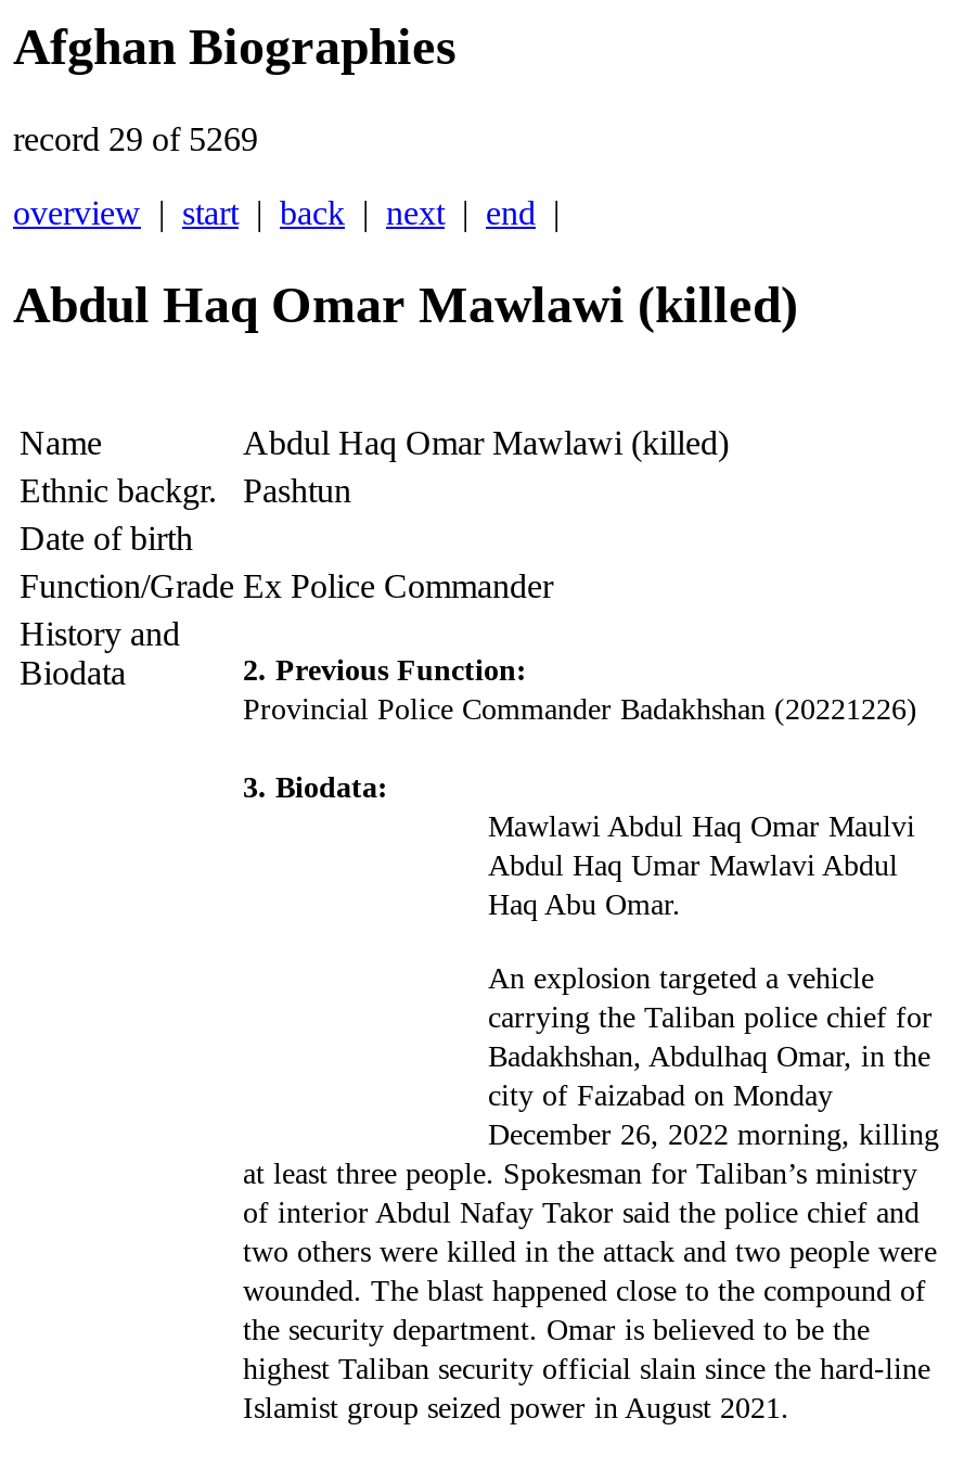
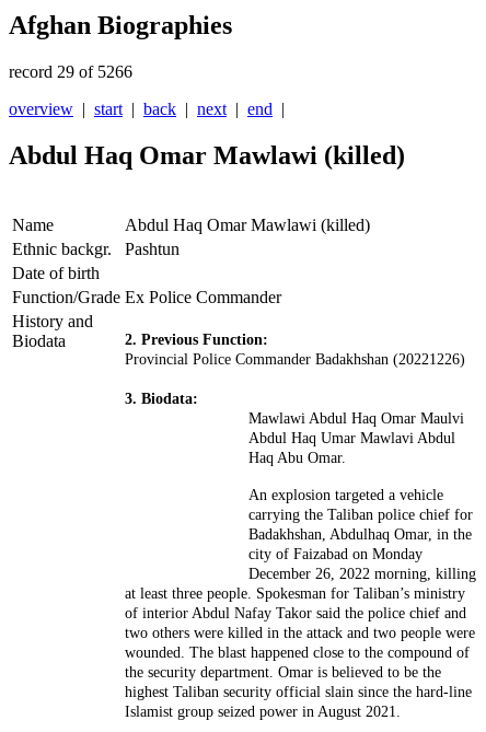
- record 29 of 5269
+ record 29 of 5266
